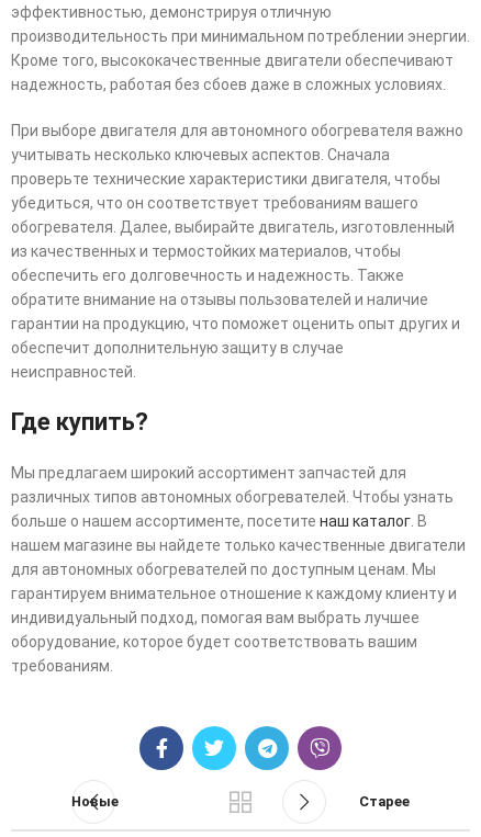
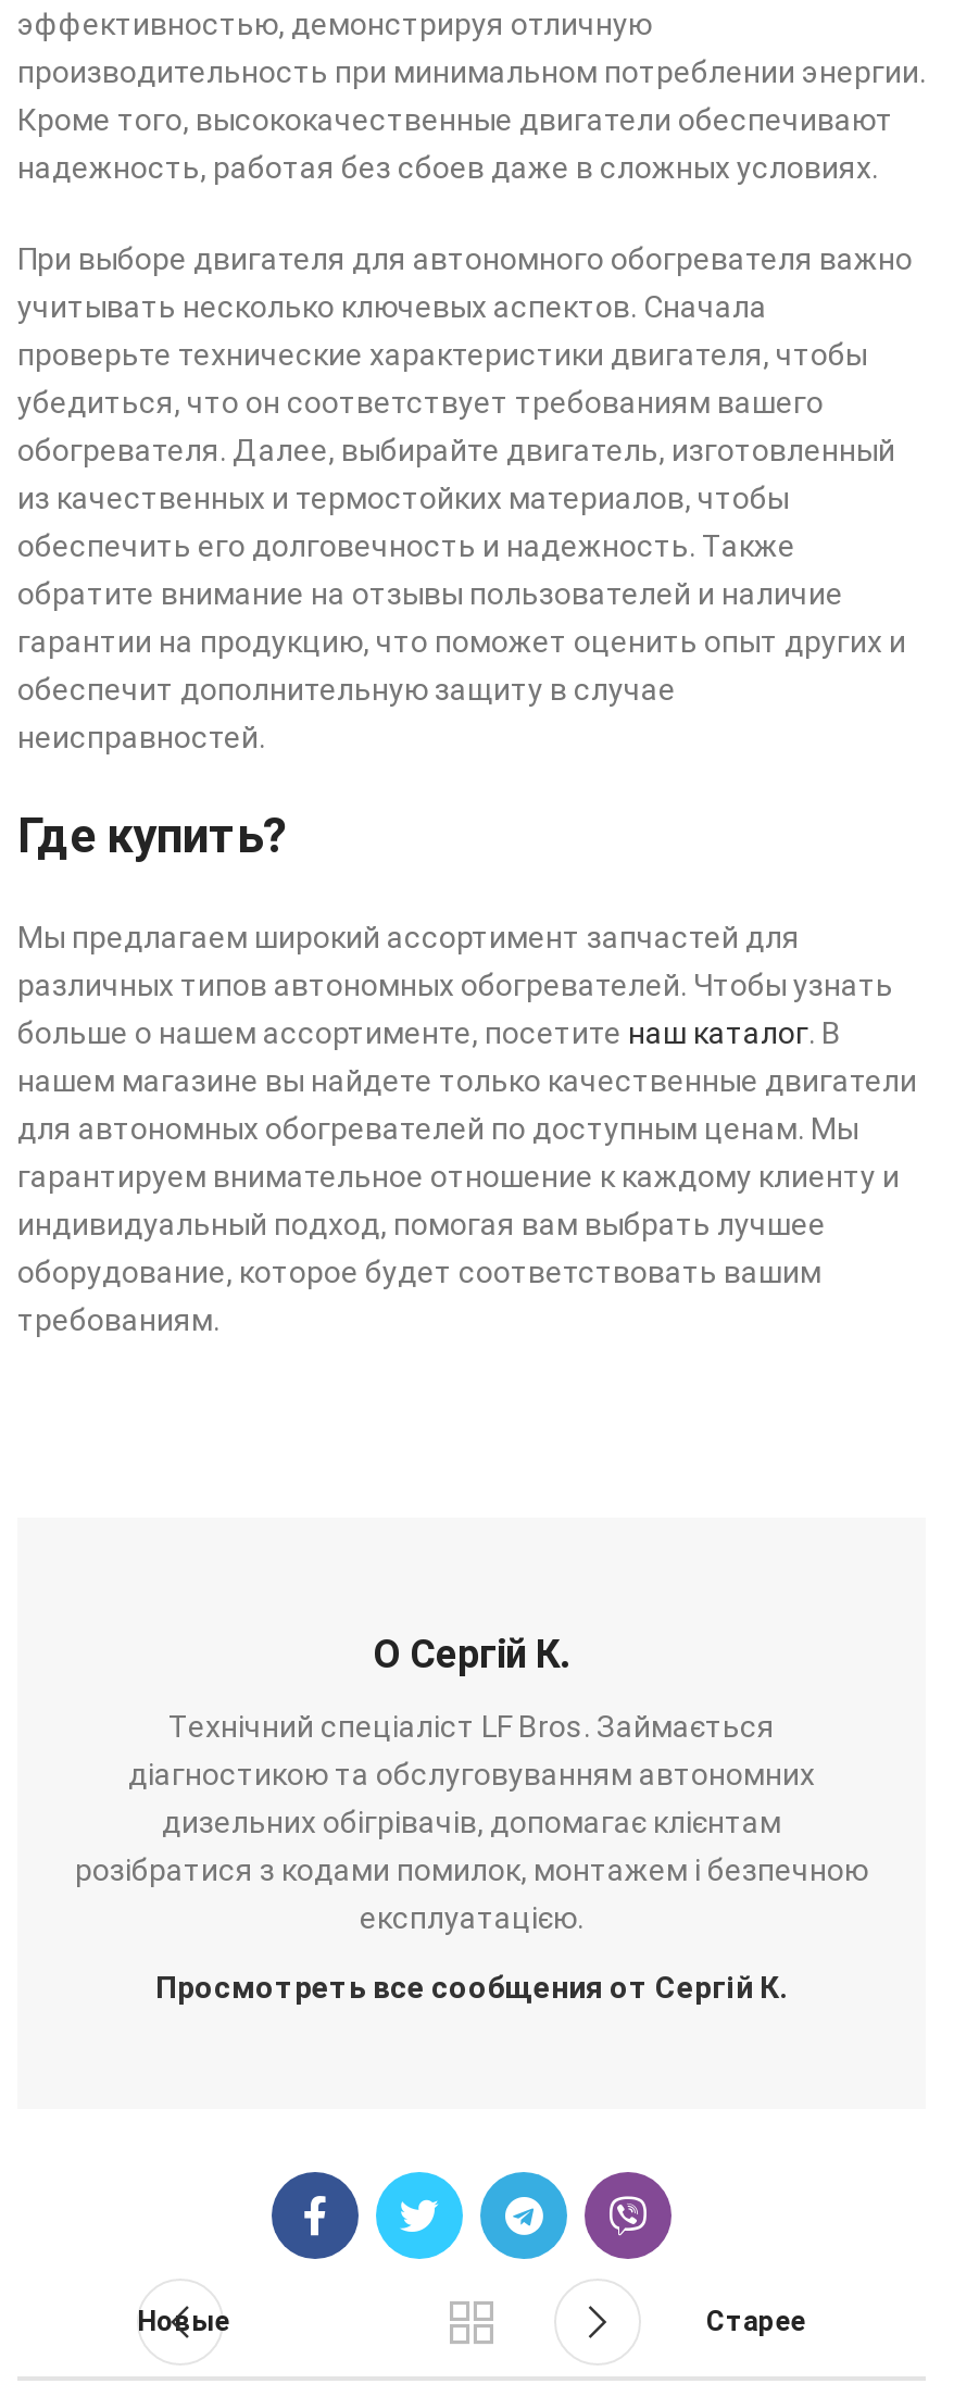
+ О Сергій К.
+ Технічний спеціаліст LF Bros. Займається
+ діагностикою та обслуговуванням автономних
+ дизельних обігрівачів, допомагає клієнтам
+ розібратися з кодами помилок, монтажем і безпечною
+ експлуатацією.
+ Просмотреть все сообщения от Сергій К.
